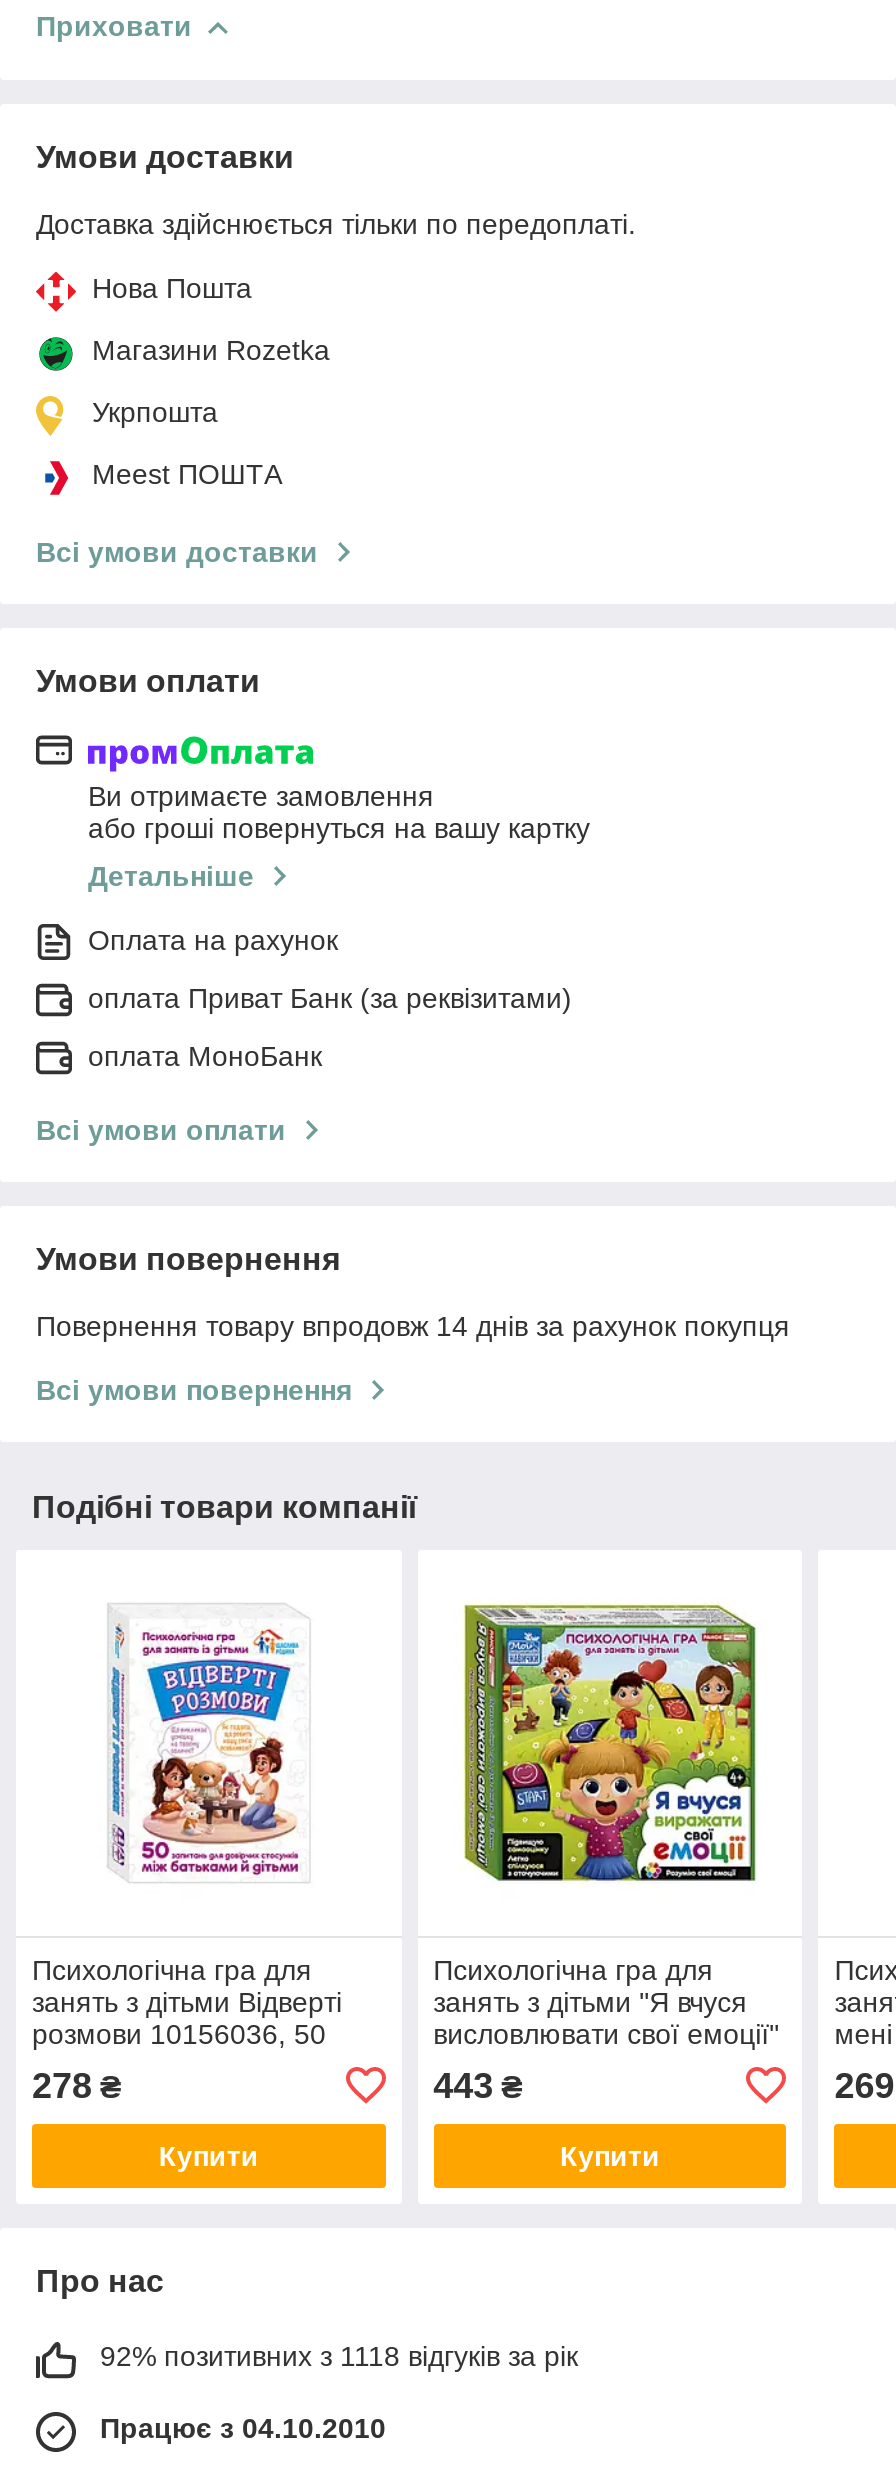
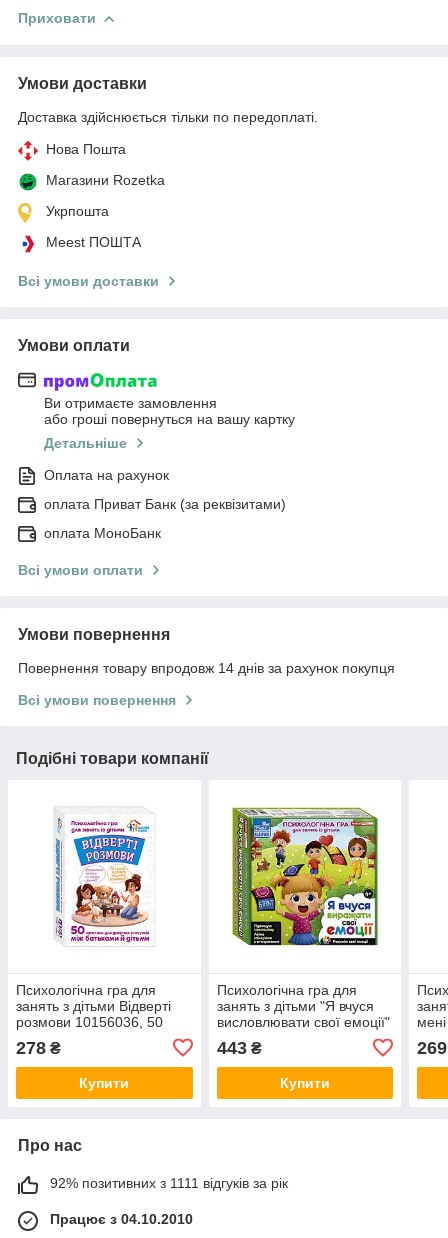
- 92% позитивних з 1118 відгуків за рік
+ 92% позитивних з 1111 відгуків за рік
